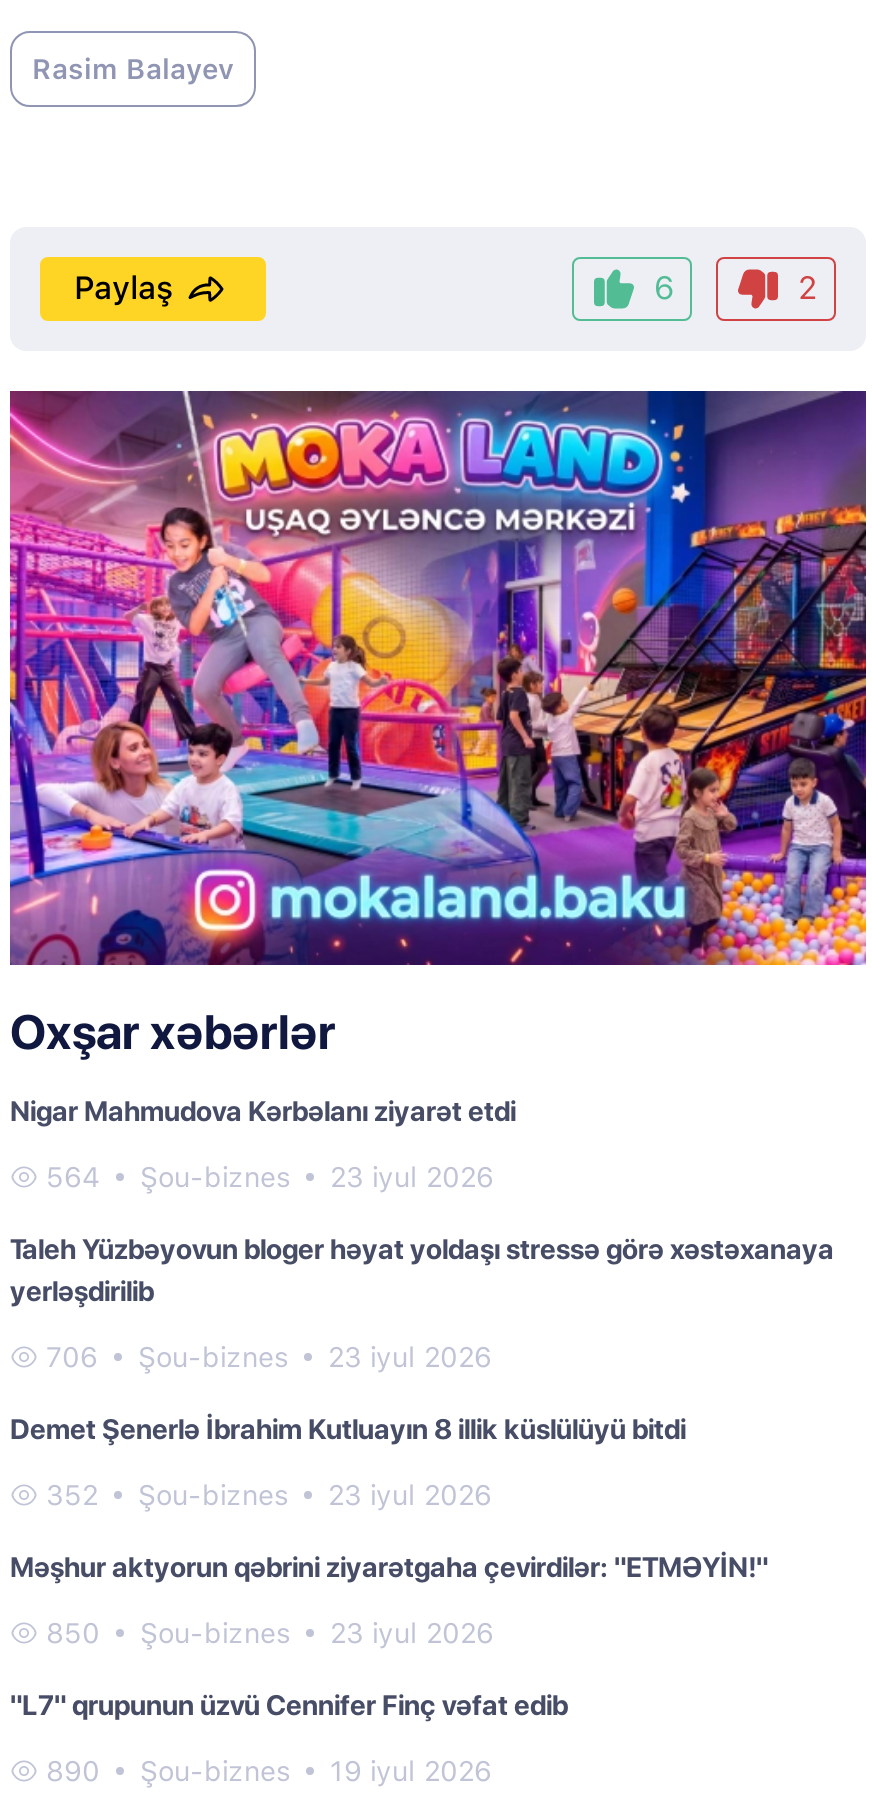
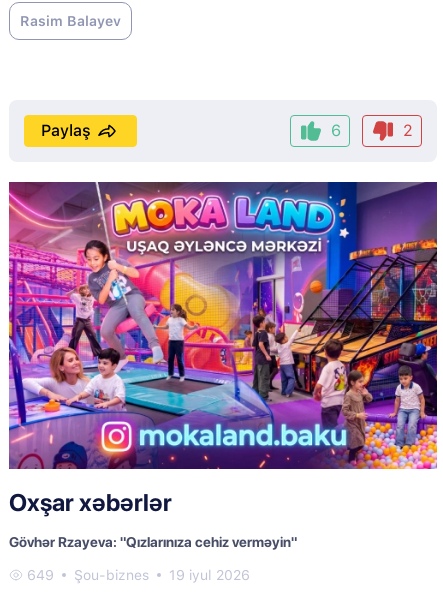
- Nigar Mahmudova Kərbəlanı ziyarət etdi
- 564
- Şou-biznes
- 23 iyul 2026
- Taleh Yüzbəyovun bloger həyat yoldaşı stressə görə xəstəxanaya
- yerləşdirilib
- 706
- Şou-biznes
- 23 iyul 2026
- Demet Şenerlə İbrahim Kutluayın 8 illik küslülüyü bitdi
- 352
- Şou-biznes
- 23 iyul 2026
- Məşhur aktyorun qəbrini ziyarətgaha çevirdilər: "ETMƏYİN!"
- 850
- Şou-biznes
- 23 iyul 2026
- "L7" qrupunun üzvü Cennifer Finç vəfat edib
- 890
+ Gövhər Rzayeva: "Qızlarınıza cehiz verməyin"
+ 649
